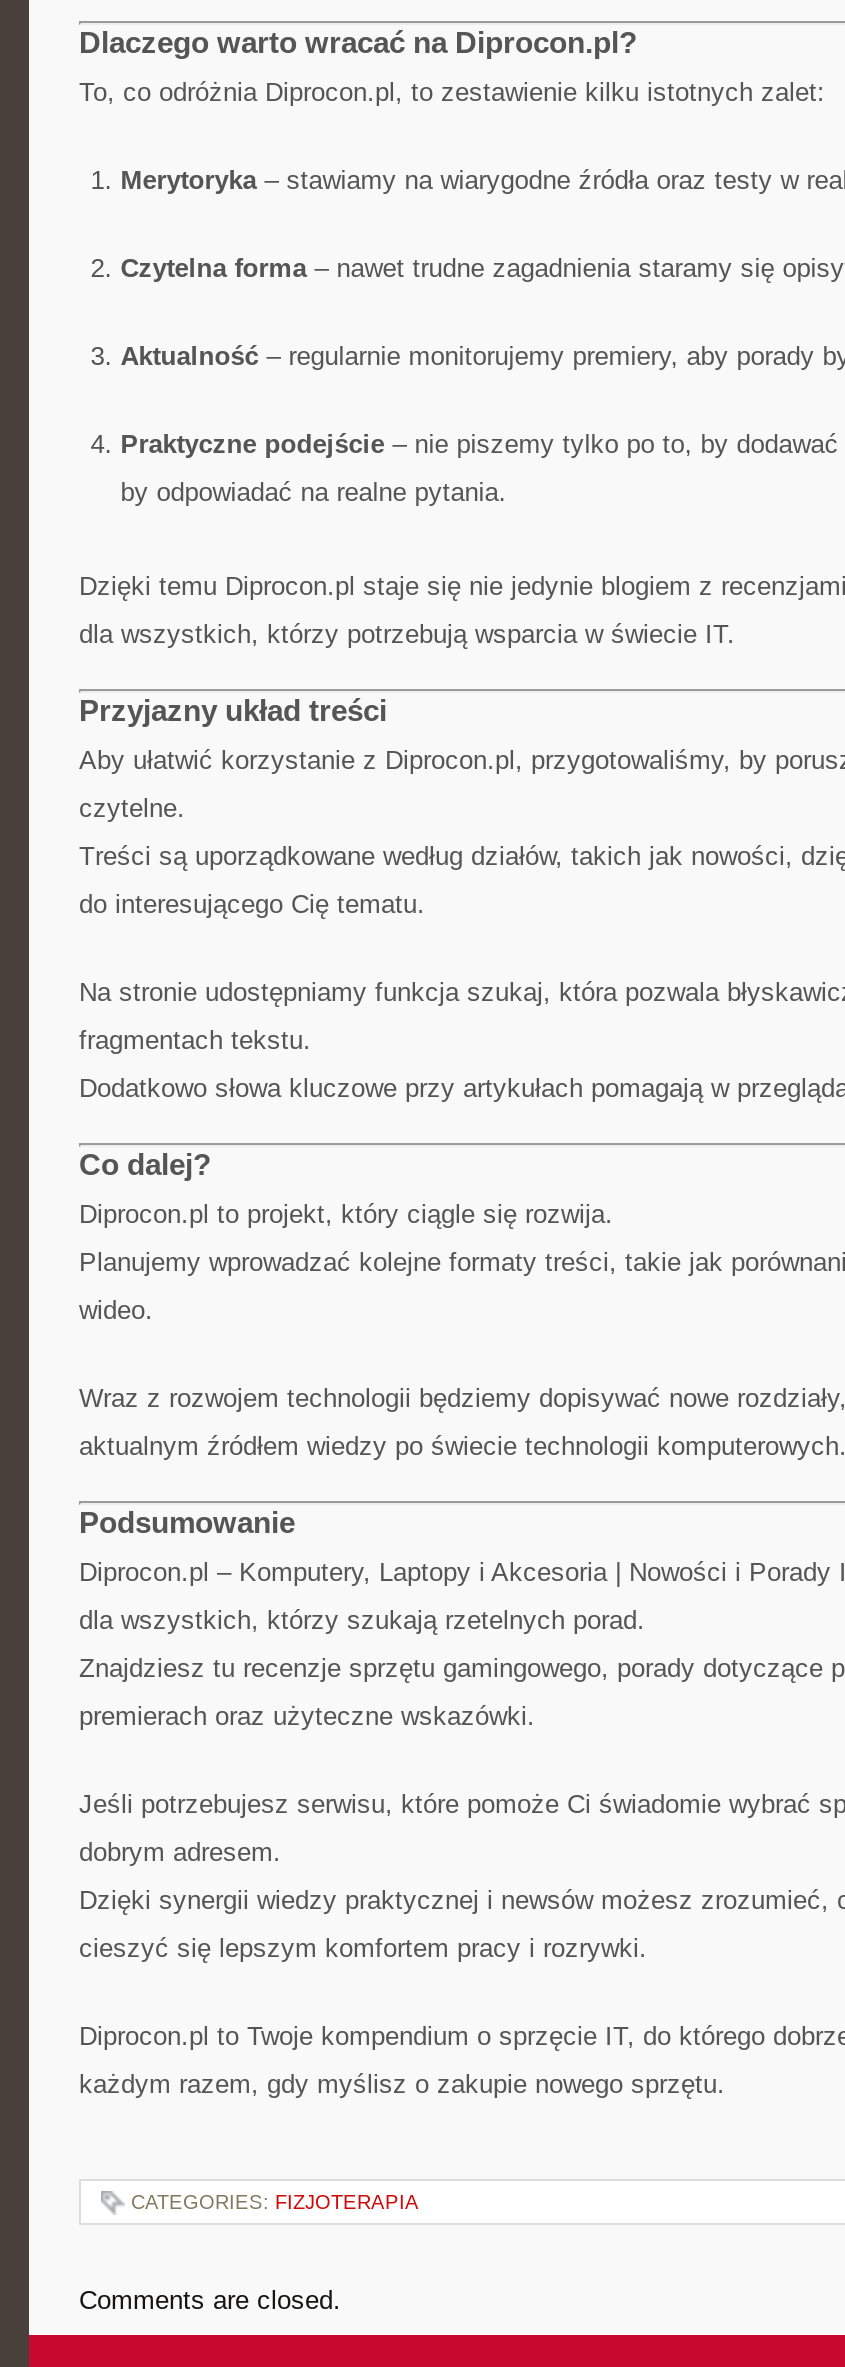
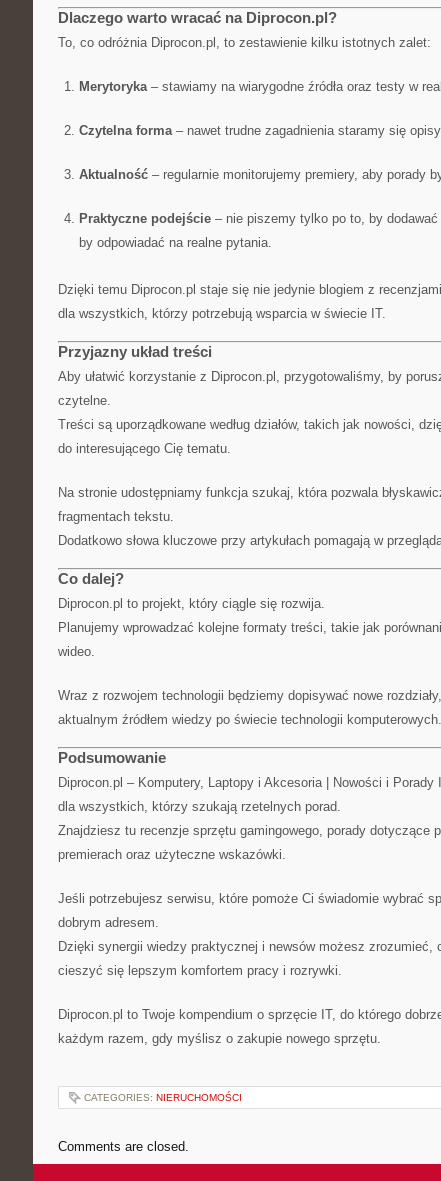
- CATEGORIES: FIZJOTERAPIA
+ CATEGORIES: NIERUCHOMOŚCI
